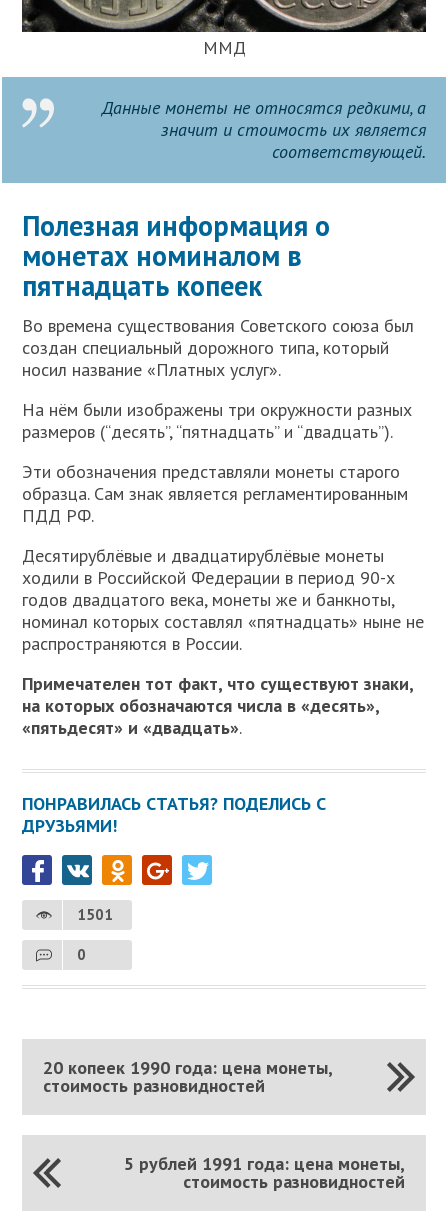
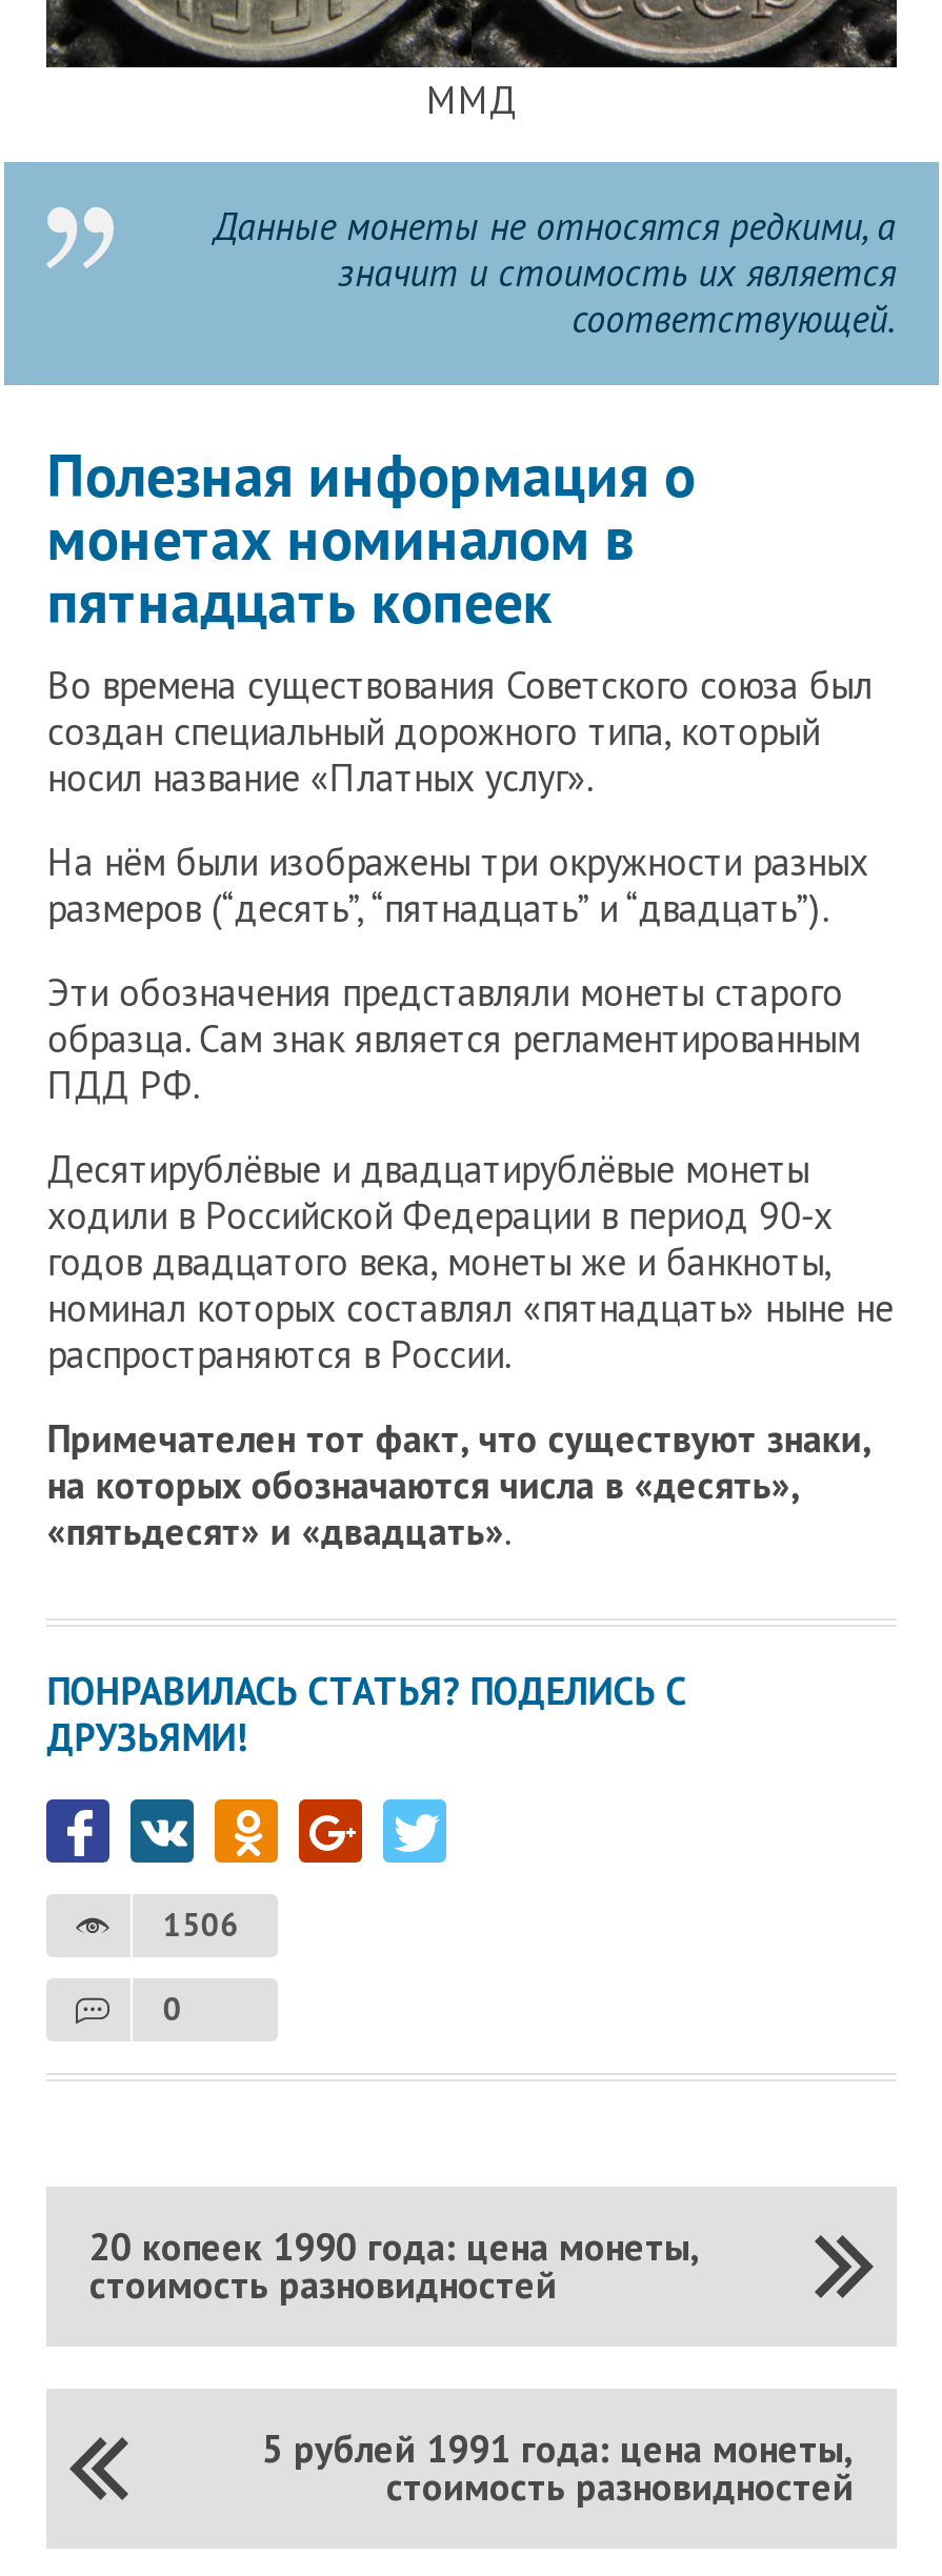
- 1501
+ 1506
